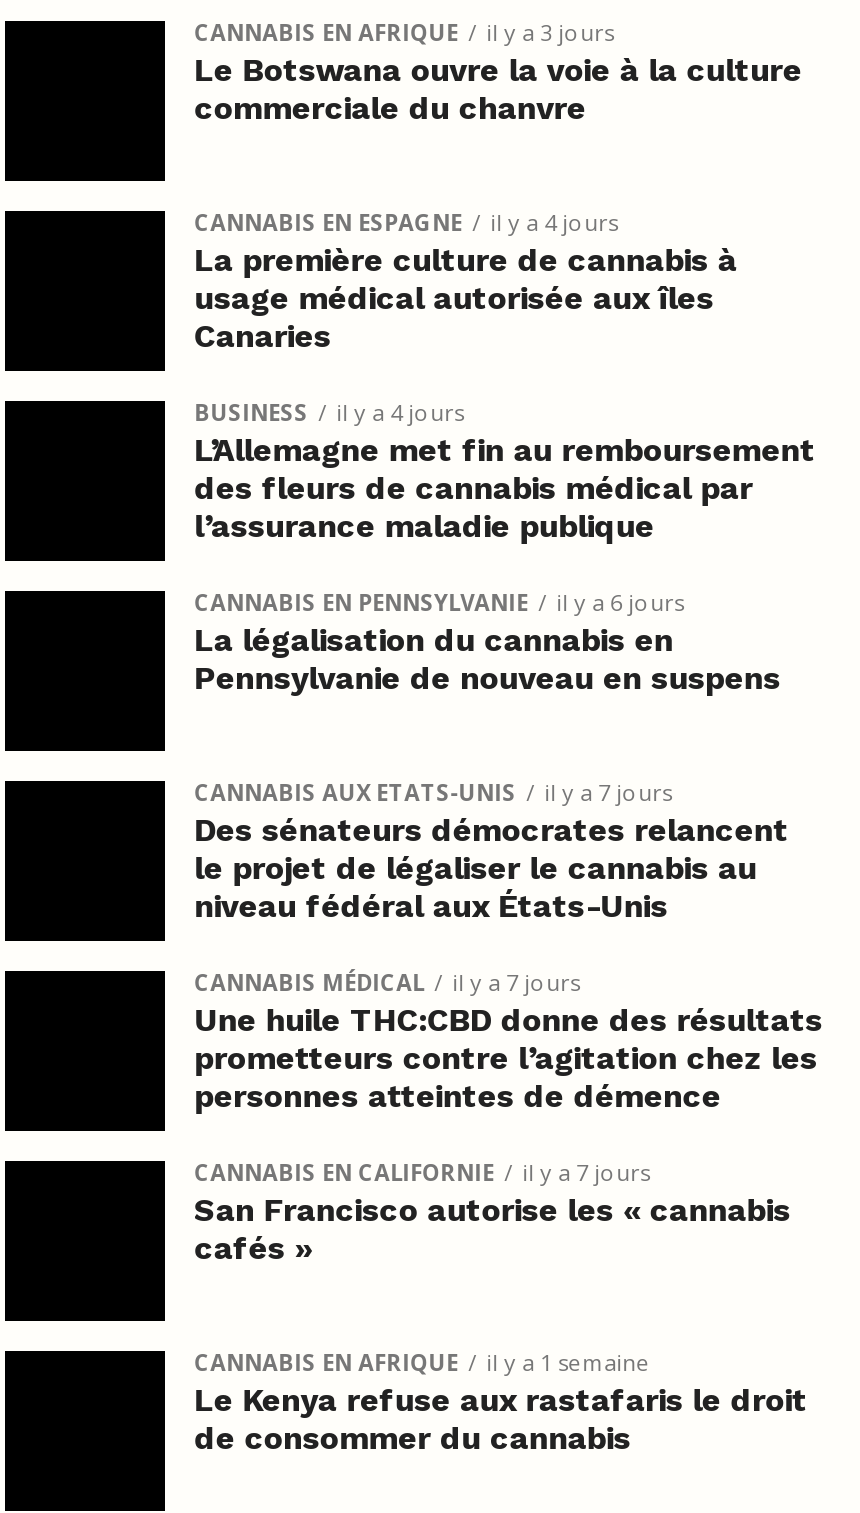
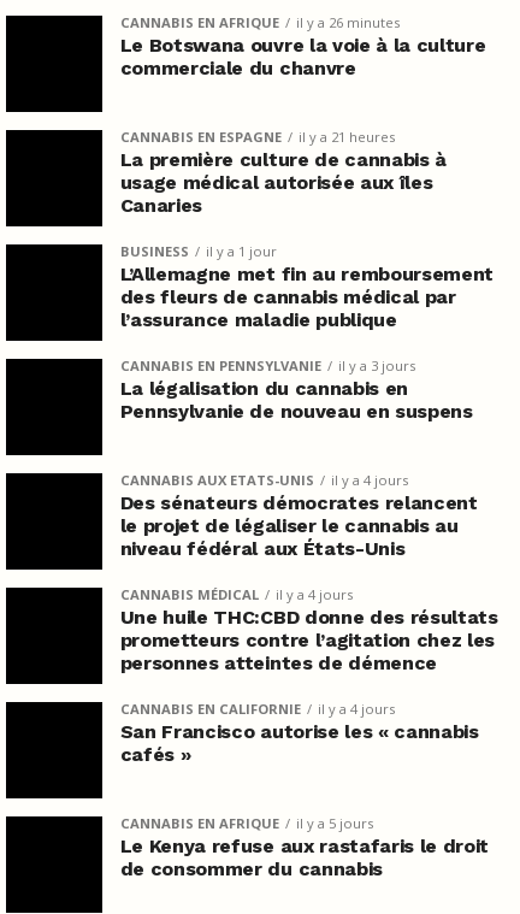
- CANNABIS EN AFRIQUE il y a 3 jours
+ CANNABIS EN AFRIQUE il y a 26 minutes

- CANNABIS EN ESPAGNE il y a 4 jours
+ CANNABIS EN ESPAGNE il y a 21 heures

- BUSINESS il y a 4 jours
+ BUSINESS il y a 1 jour

- CANNABIS EN PENNSYLVANIE il y a 6 jours
+ CANNABIS EN PENNSYLVANIE il y a 3 jours

- CANNABIS AUX ETATS-UNIS il y a 7 jours
+ CANNABIS AUX ETATS-UNIS il y a 4 jours

- CANNABIS MÉDICAL il y a 7 jours
+ CANNABIS MÉDICAL il y a 4 jours

- CANNABIS EN CALIFORNIE il y a 7 jours
+ CANNABIS EN CALIFORNIE il y a 4 jours

- CANNABIS EN AFRIQUE il y a 1 semaine
+ CANNABIS EN AFRIQUE il y a 5 jours
